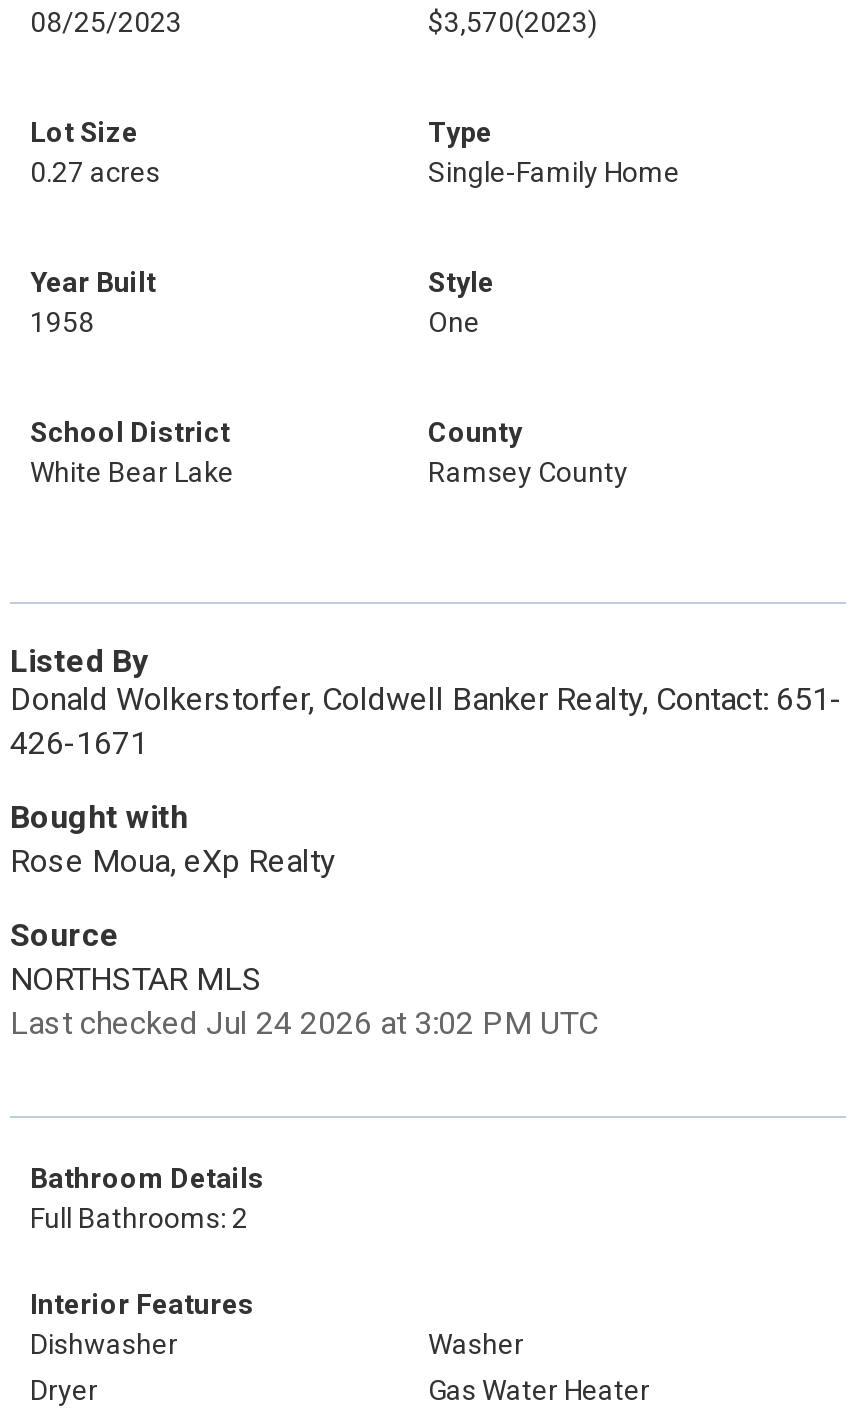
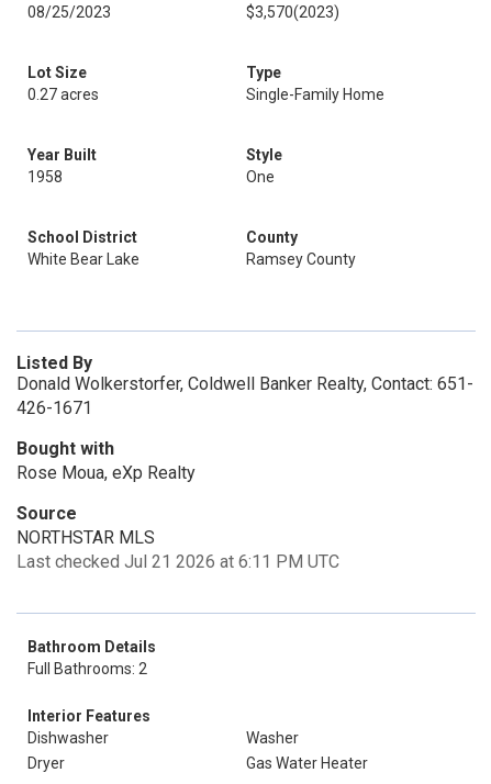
- Last checked Jul 24 2026 at 3:02 PM UTC
+ Last checked Jul 21 2026 at 6:11 PM UTC
